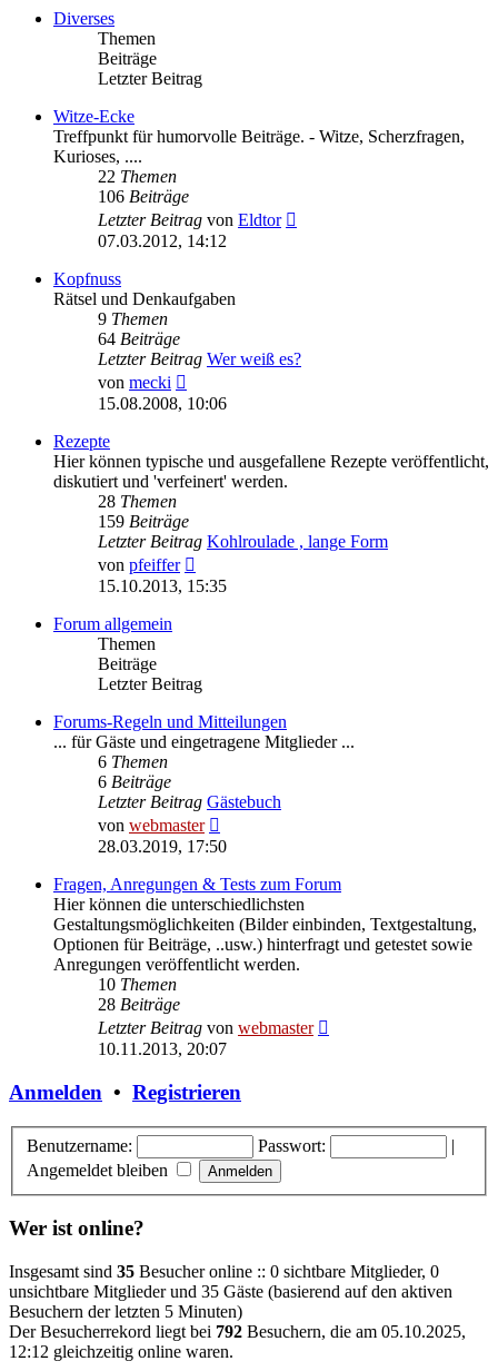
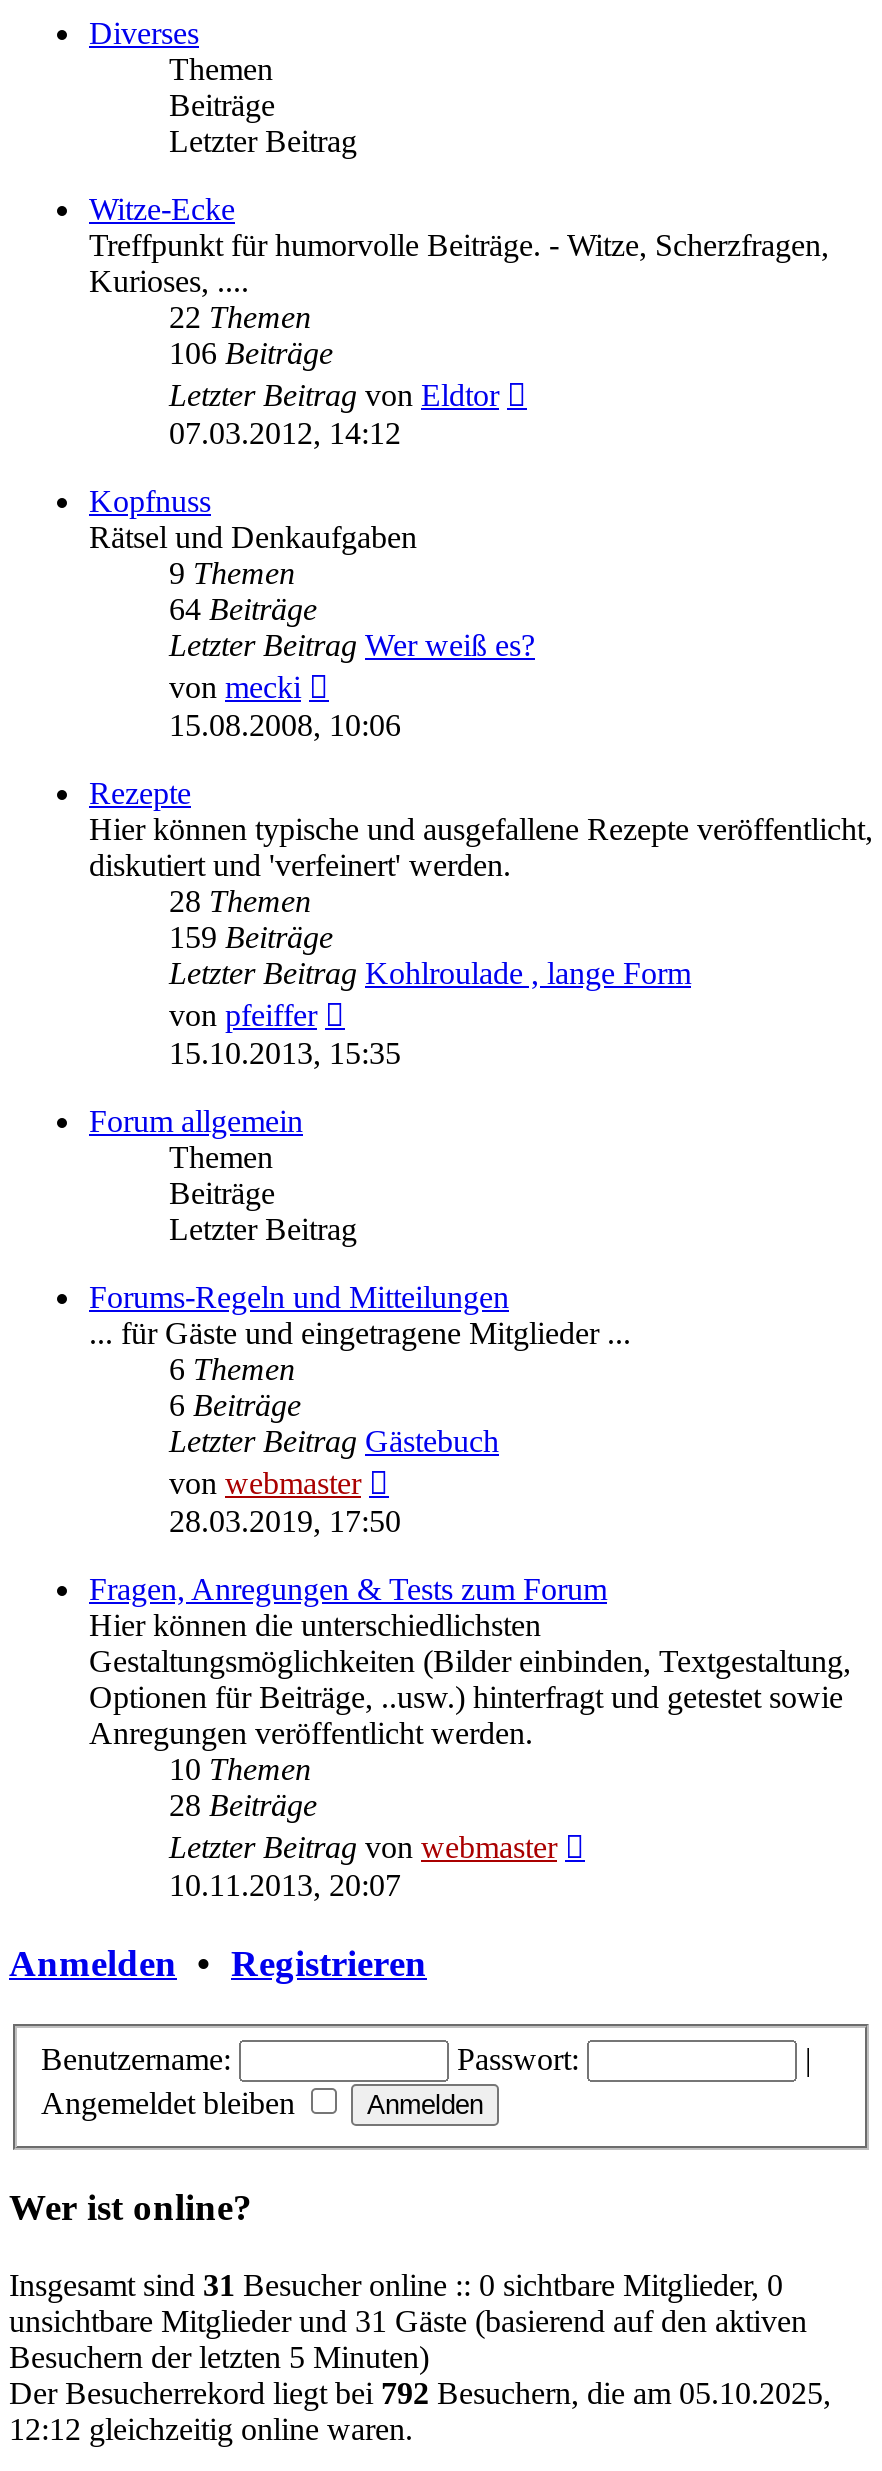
- Insgesamt sind 35 Besucher online :: 0 sichtbare Mitglieder, 0
+ Insgesamt sind 31 Besucher online :: 0 sichtbare Mitglieder, 0

- unsichtbare Mitglieder und 35 Gäste (basierend auf den aktiven
+ unsichtbare Mitglieder und 31 Gäste (basierend auf den aktiven
